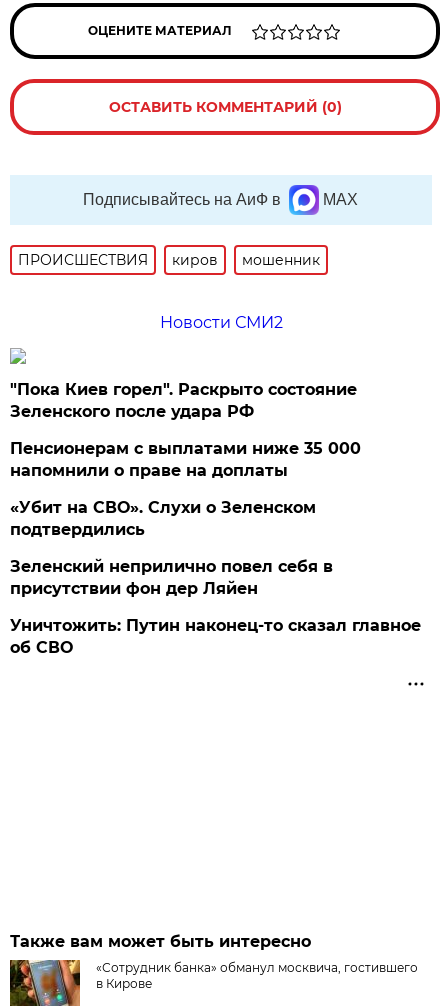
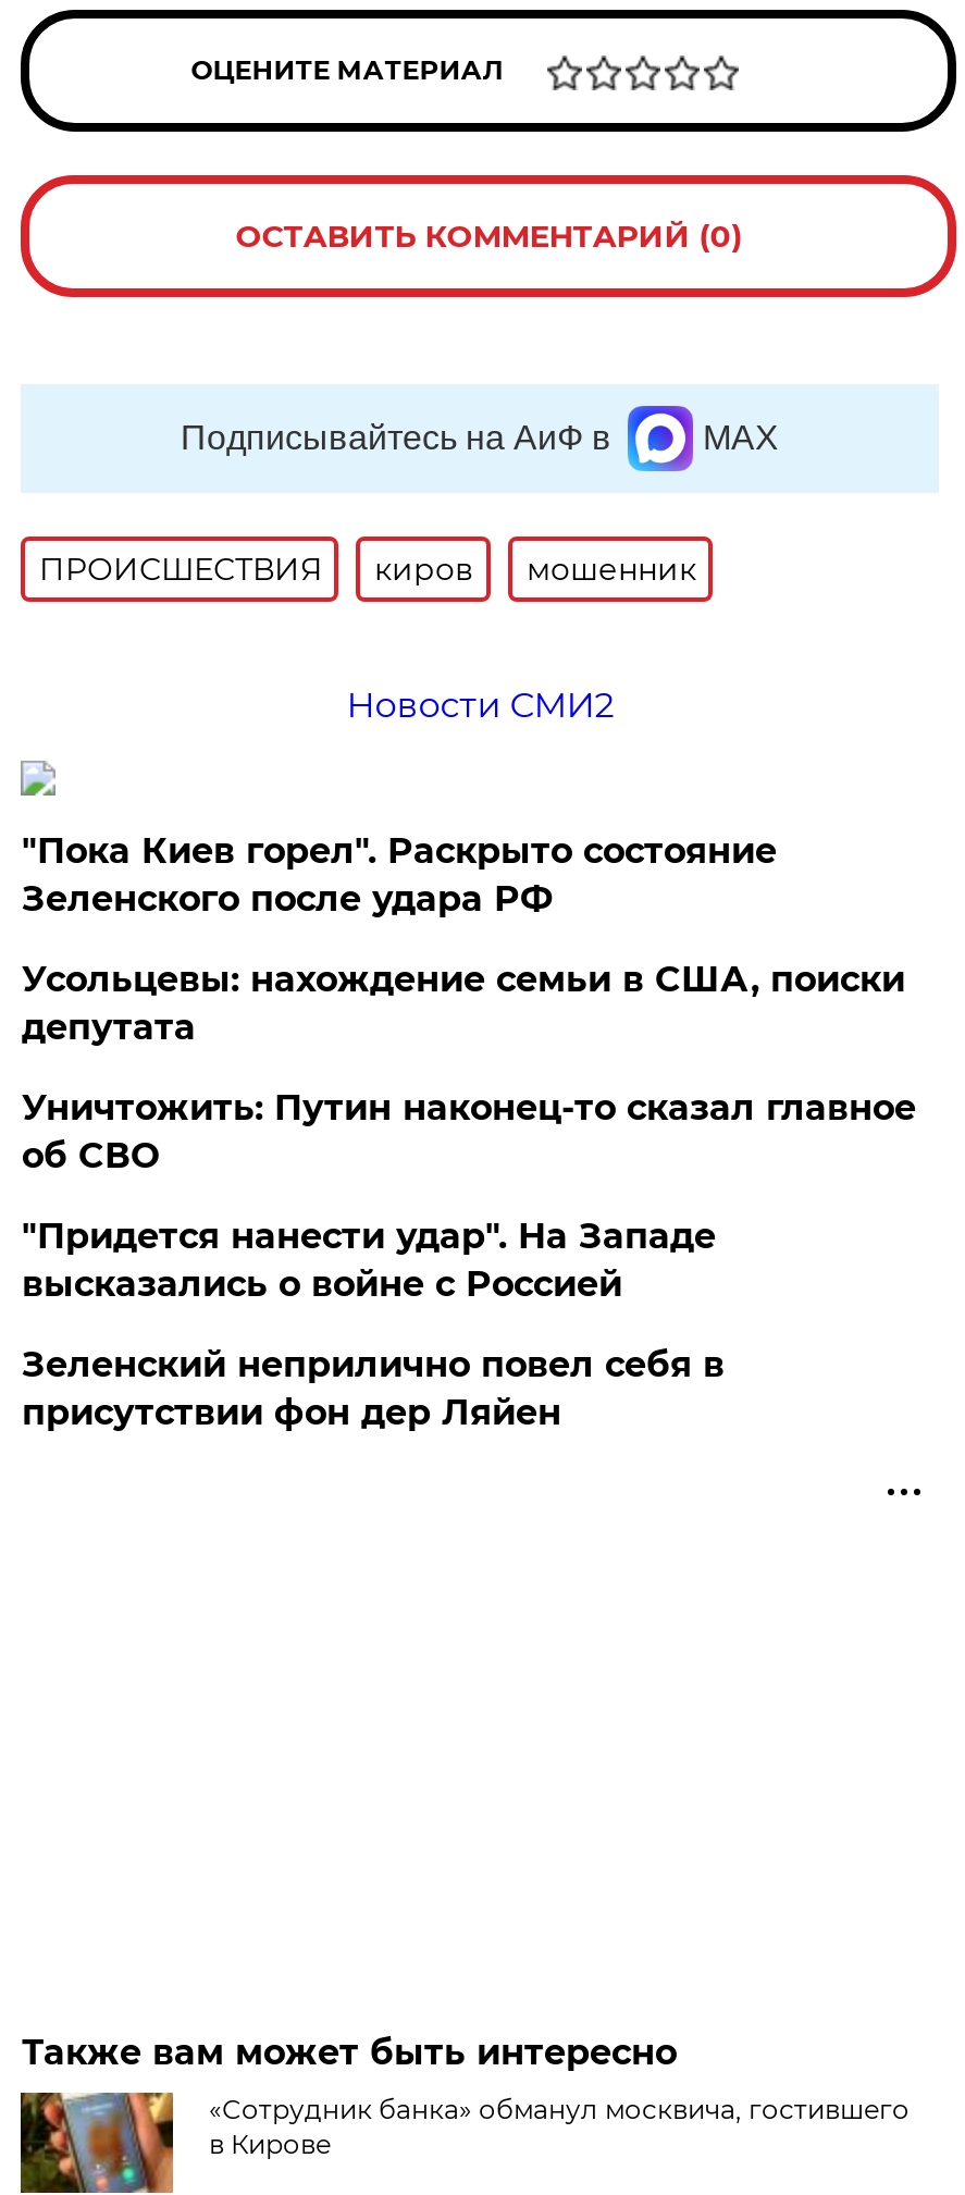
- Пенсионерам с выплатами ниже 35 000
- напомнили о праве на доплаты
- «Убит на СВО». Слухи о Зеленском
- подтвердились
+ Усольцевы: нахождение семьи в США, поиски
+ депутата
+ "Придется нанести удар". На Западе
+ высказались о войне с Россией

moved down: Зеленский неприлично повел cебя в | присутствии фон дер Ляйен

moved up: Уничтожить: Путин наконец-то сказал главное | об СВО
